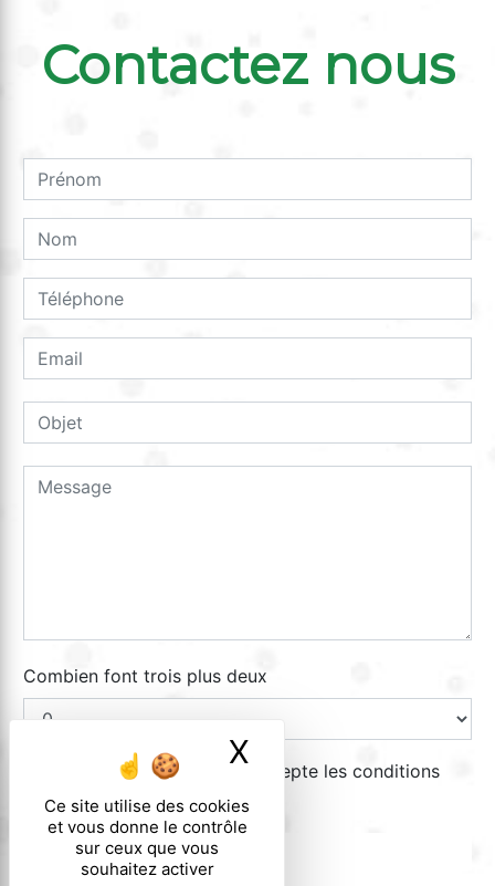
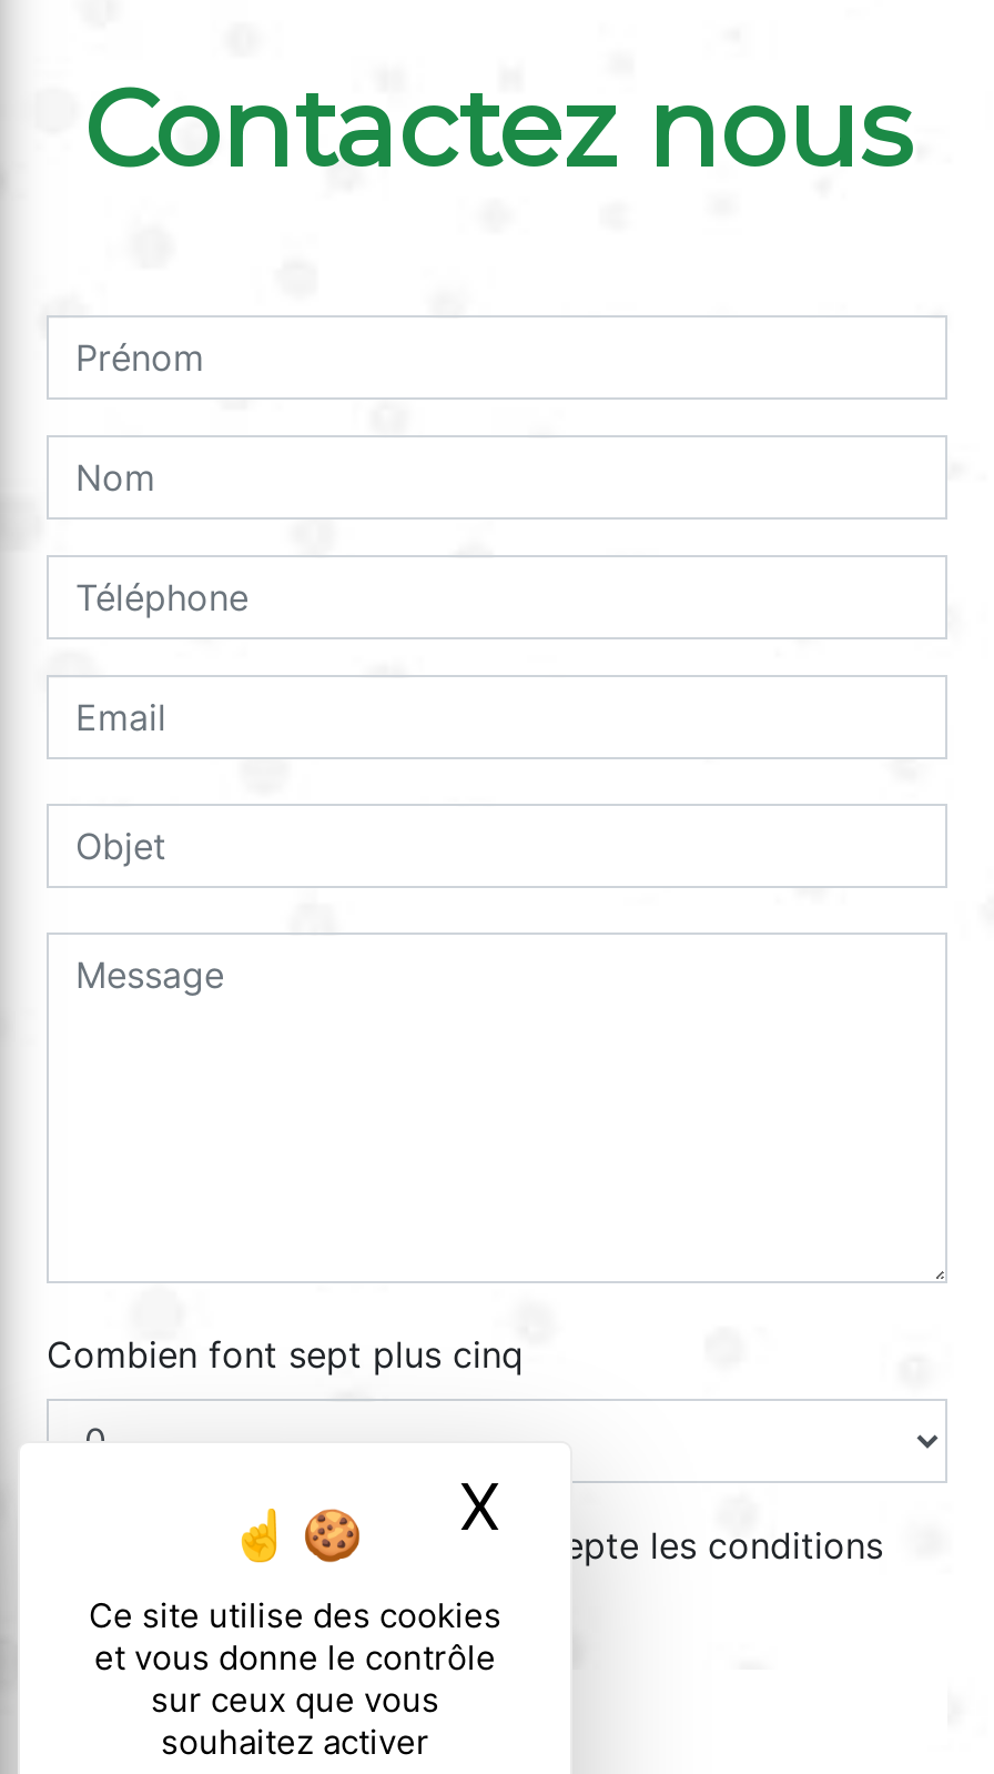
- Combien font trois plus deux
+ Combien font sept plus cinq
